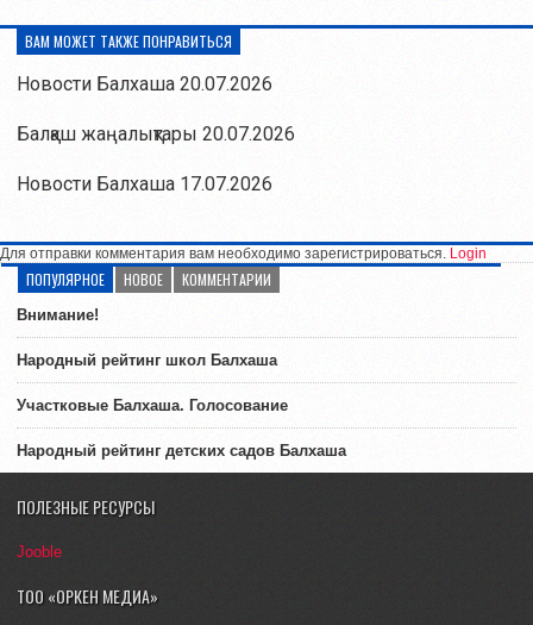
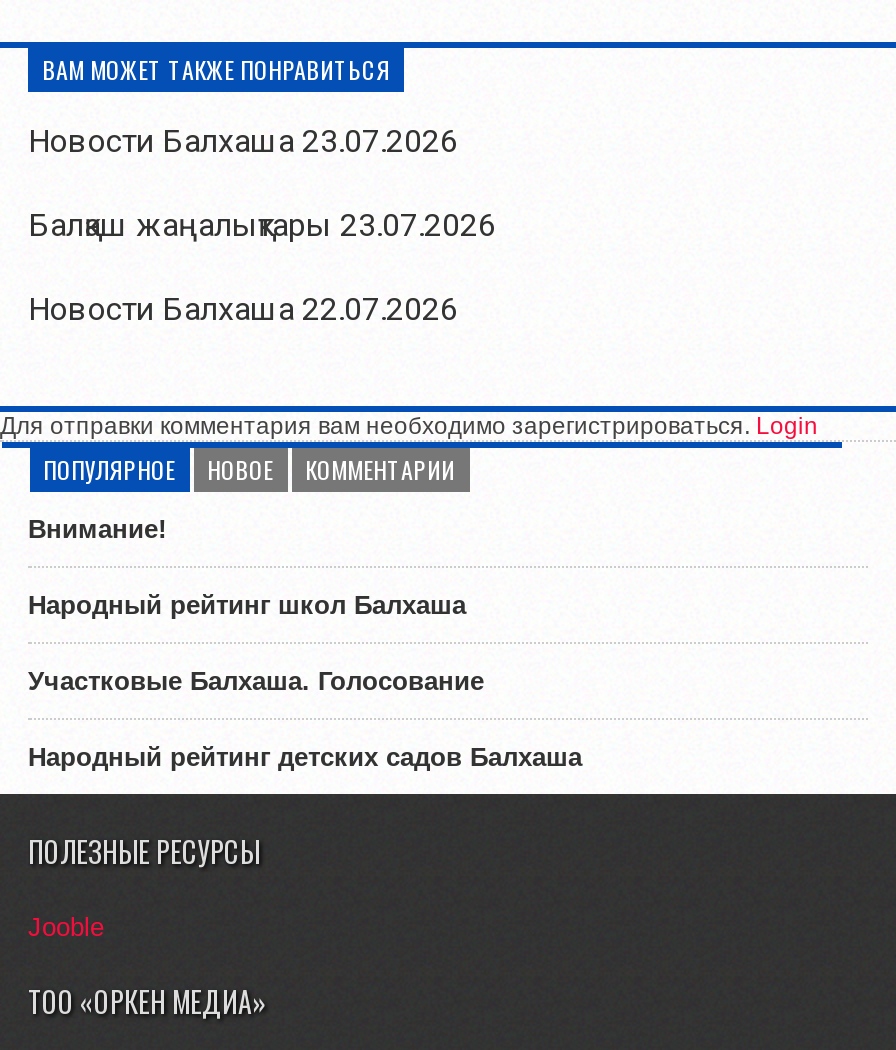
- Новости Балхаша 20.07.2026
+ Новости Балхаша 23.07.2026

- Балқаш жаңалықтары 20.07.2026
+ Балқаш жаңалықтары 23.07.2026

- Новости Балхаша 17.07.2026
+ Новости Балхаша 22.07.2026
